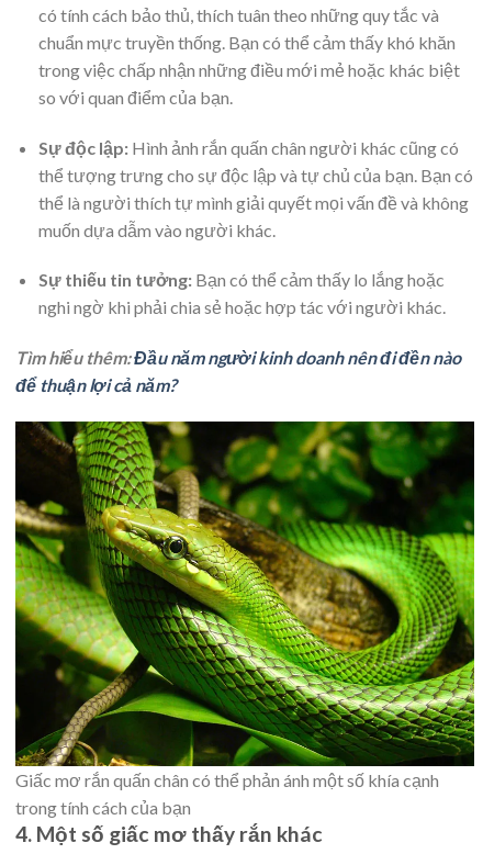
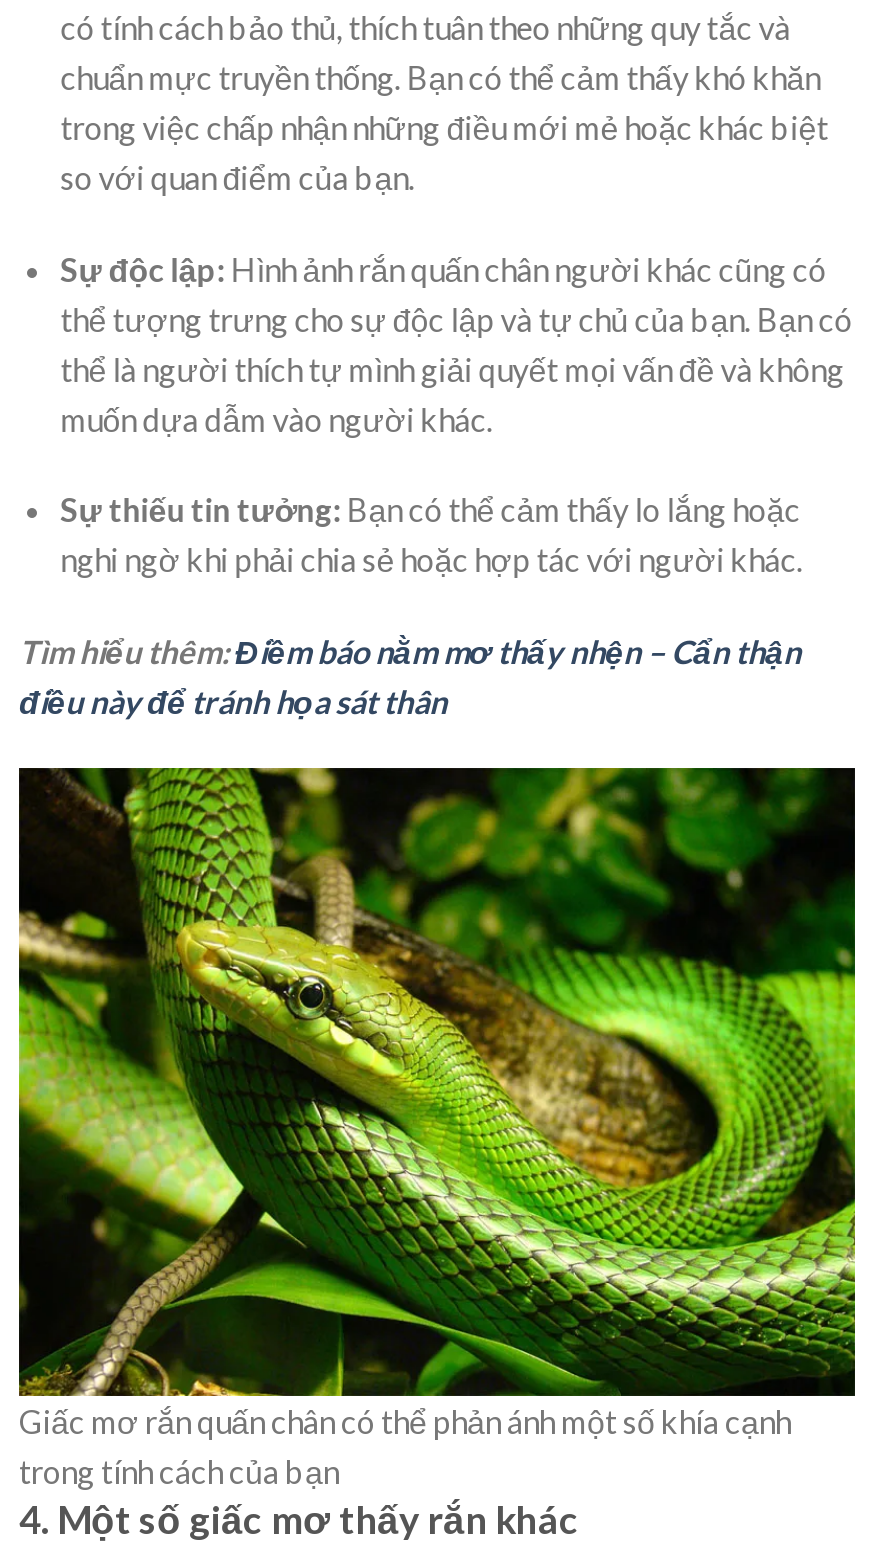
- Tìm hiểu thêm:Đầu năm người kinh doanh nên đi đền nào
- để thuận lợi cả năm?
+ Tìm hiểu thêm:Điềm báo nằm mơ thấy nhện – Cẩn thận
+ điều này để tránh họa sát thân
